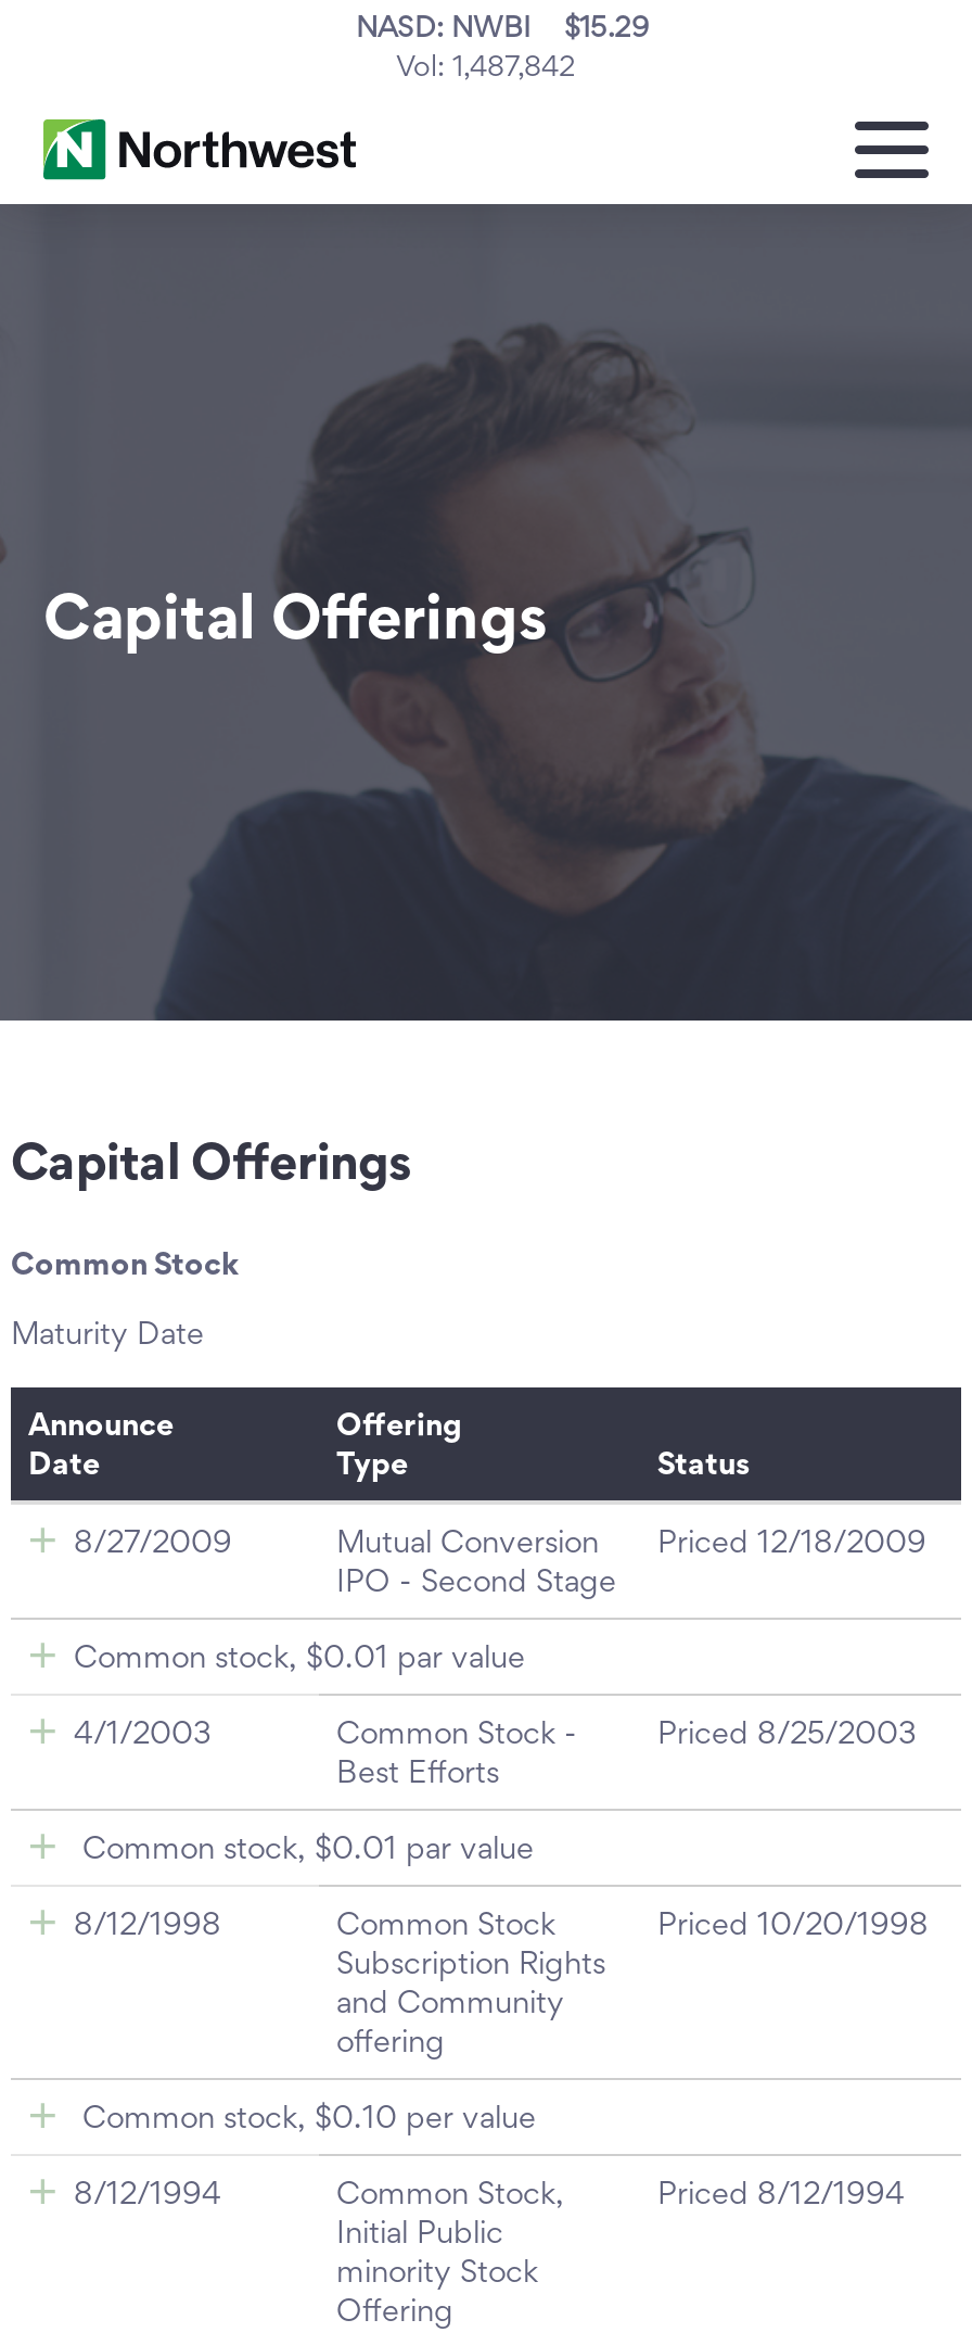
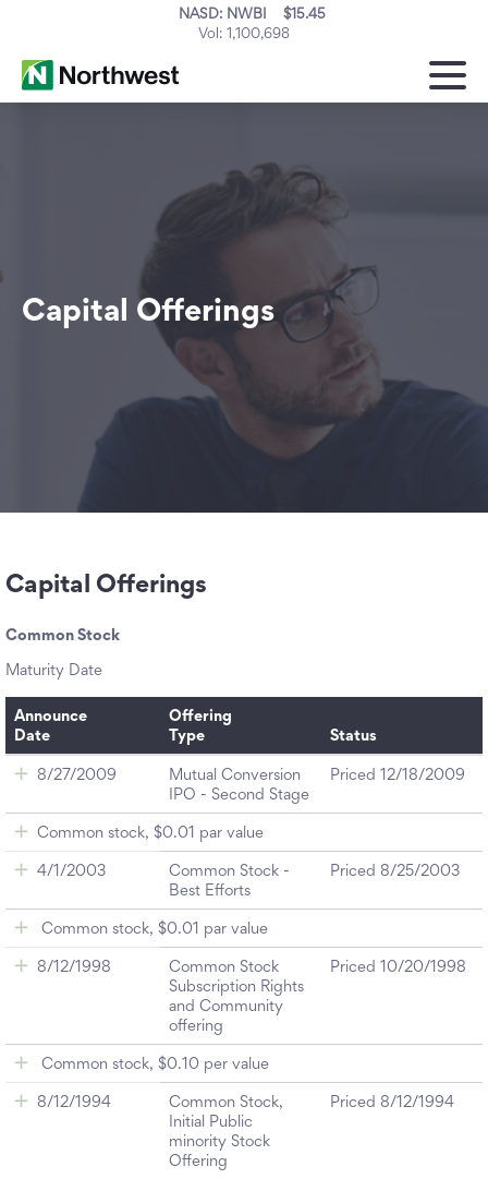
- NASD: NWBI $15.29
+ NASD: NWBI $15.45

- Vol: 1,487,842
+ Vol: 1,100,698
